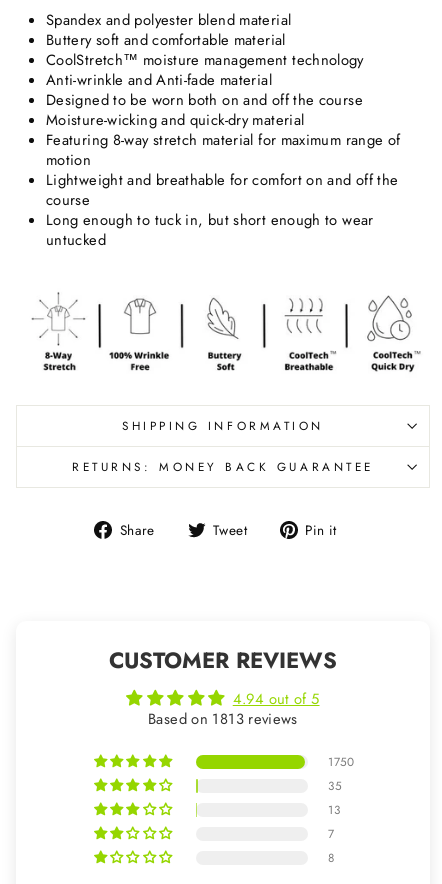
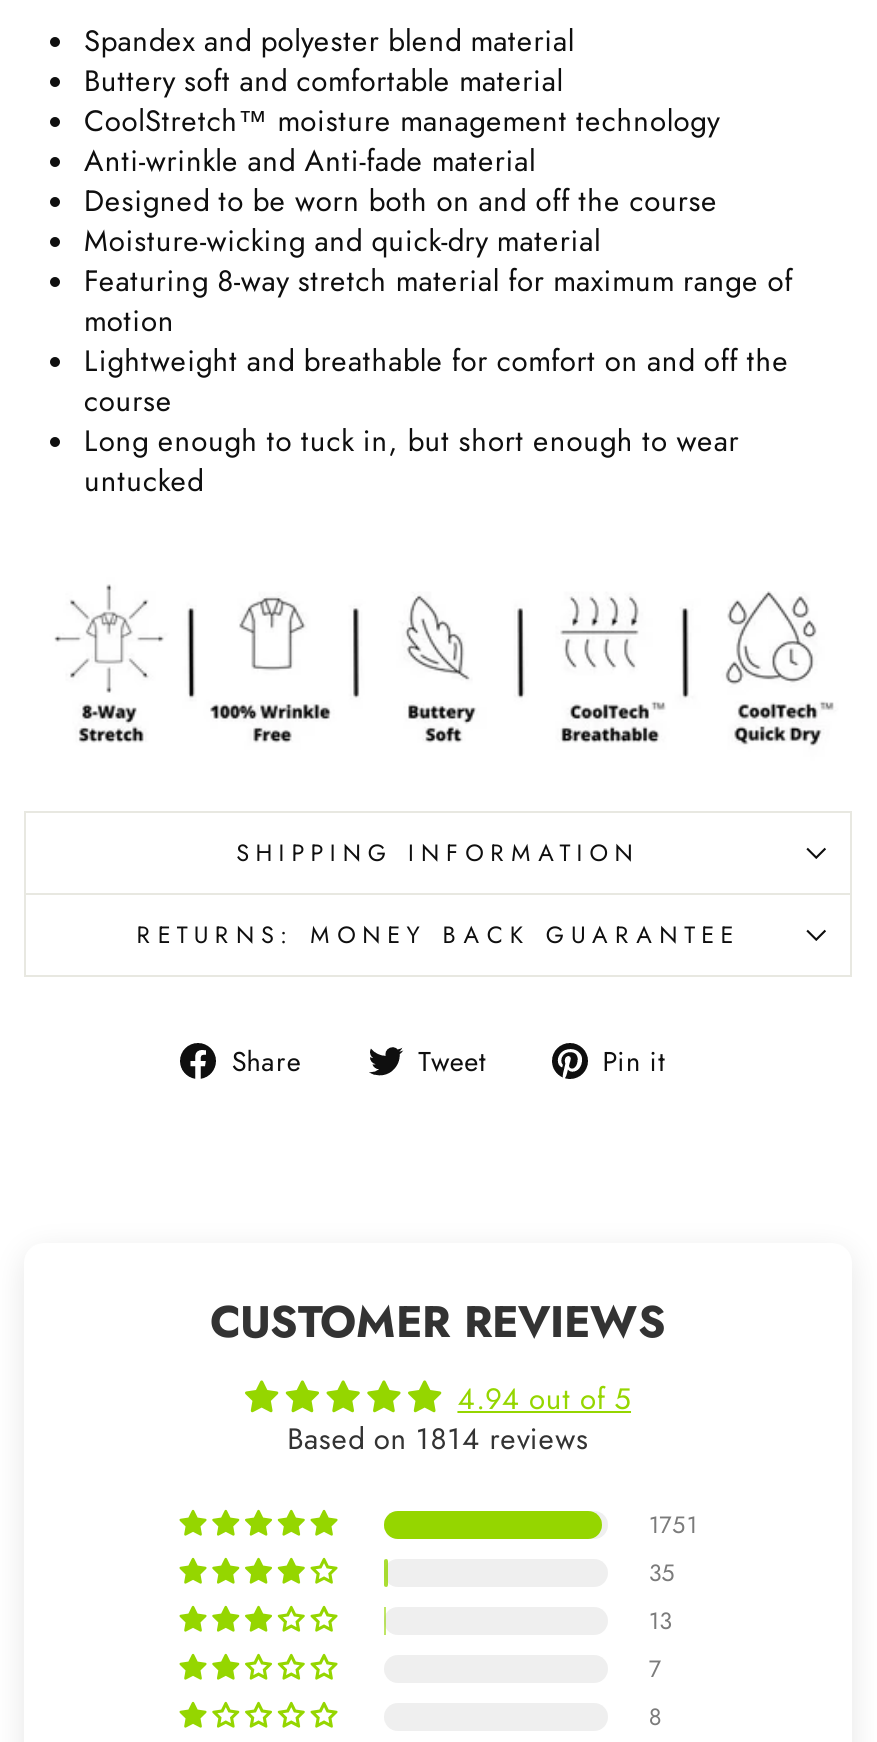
- Based on 1813 reviews
+ Based on 1814 reviews

- 1750
+ 1751
